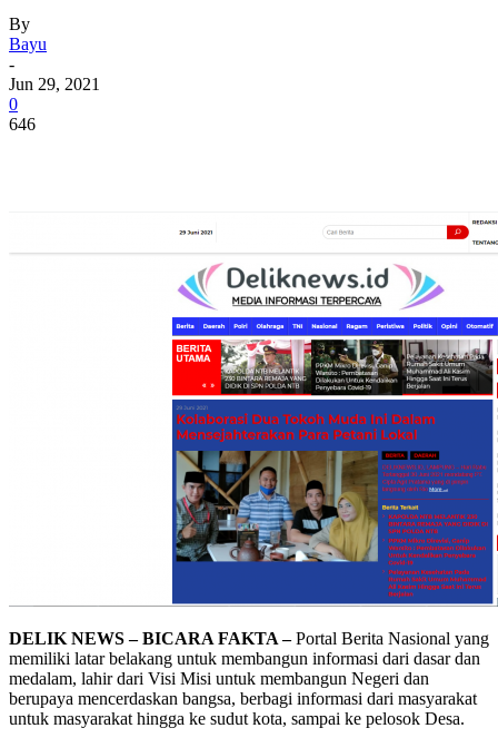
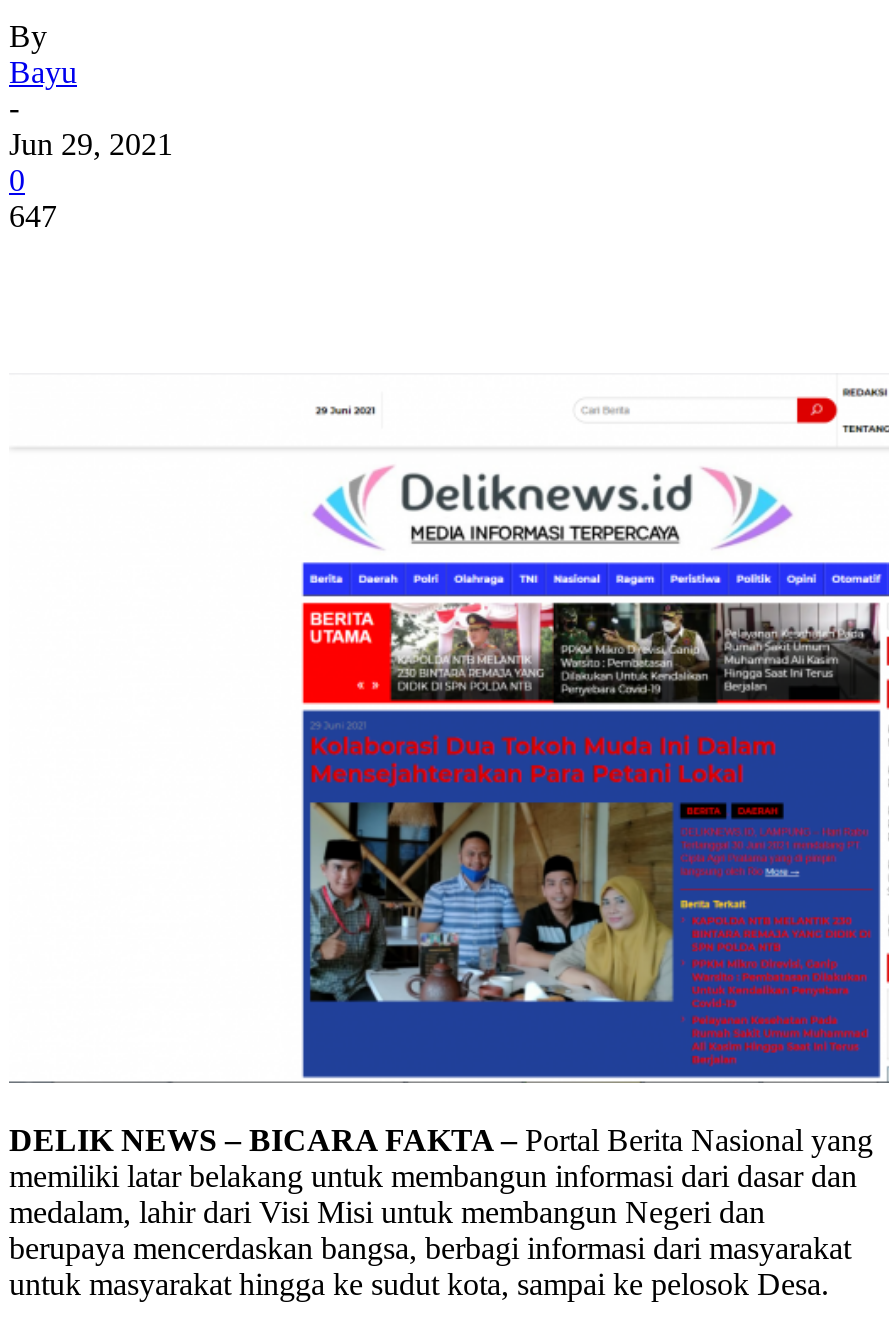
- 646
+ 647
